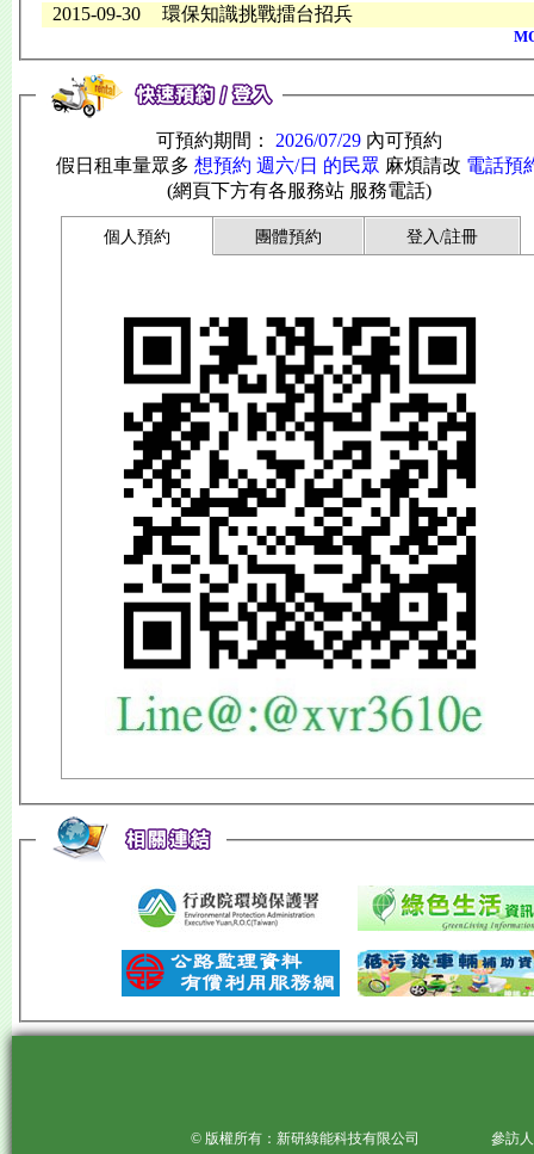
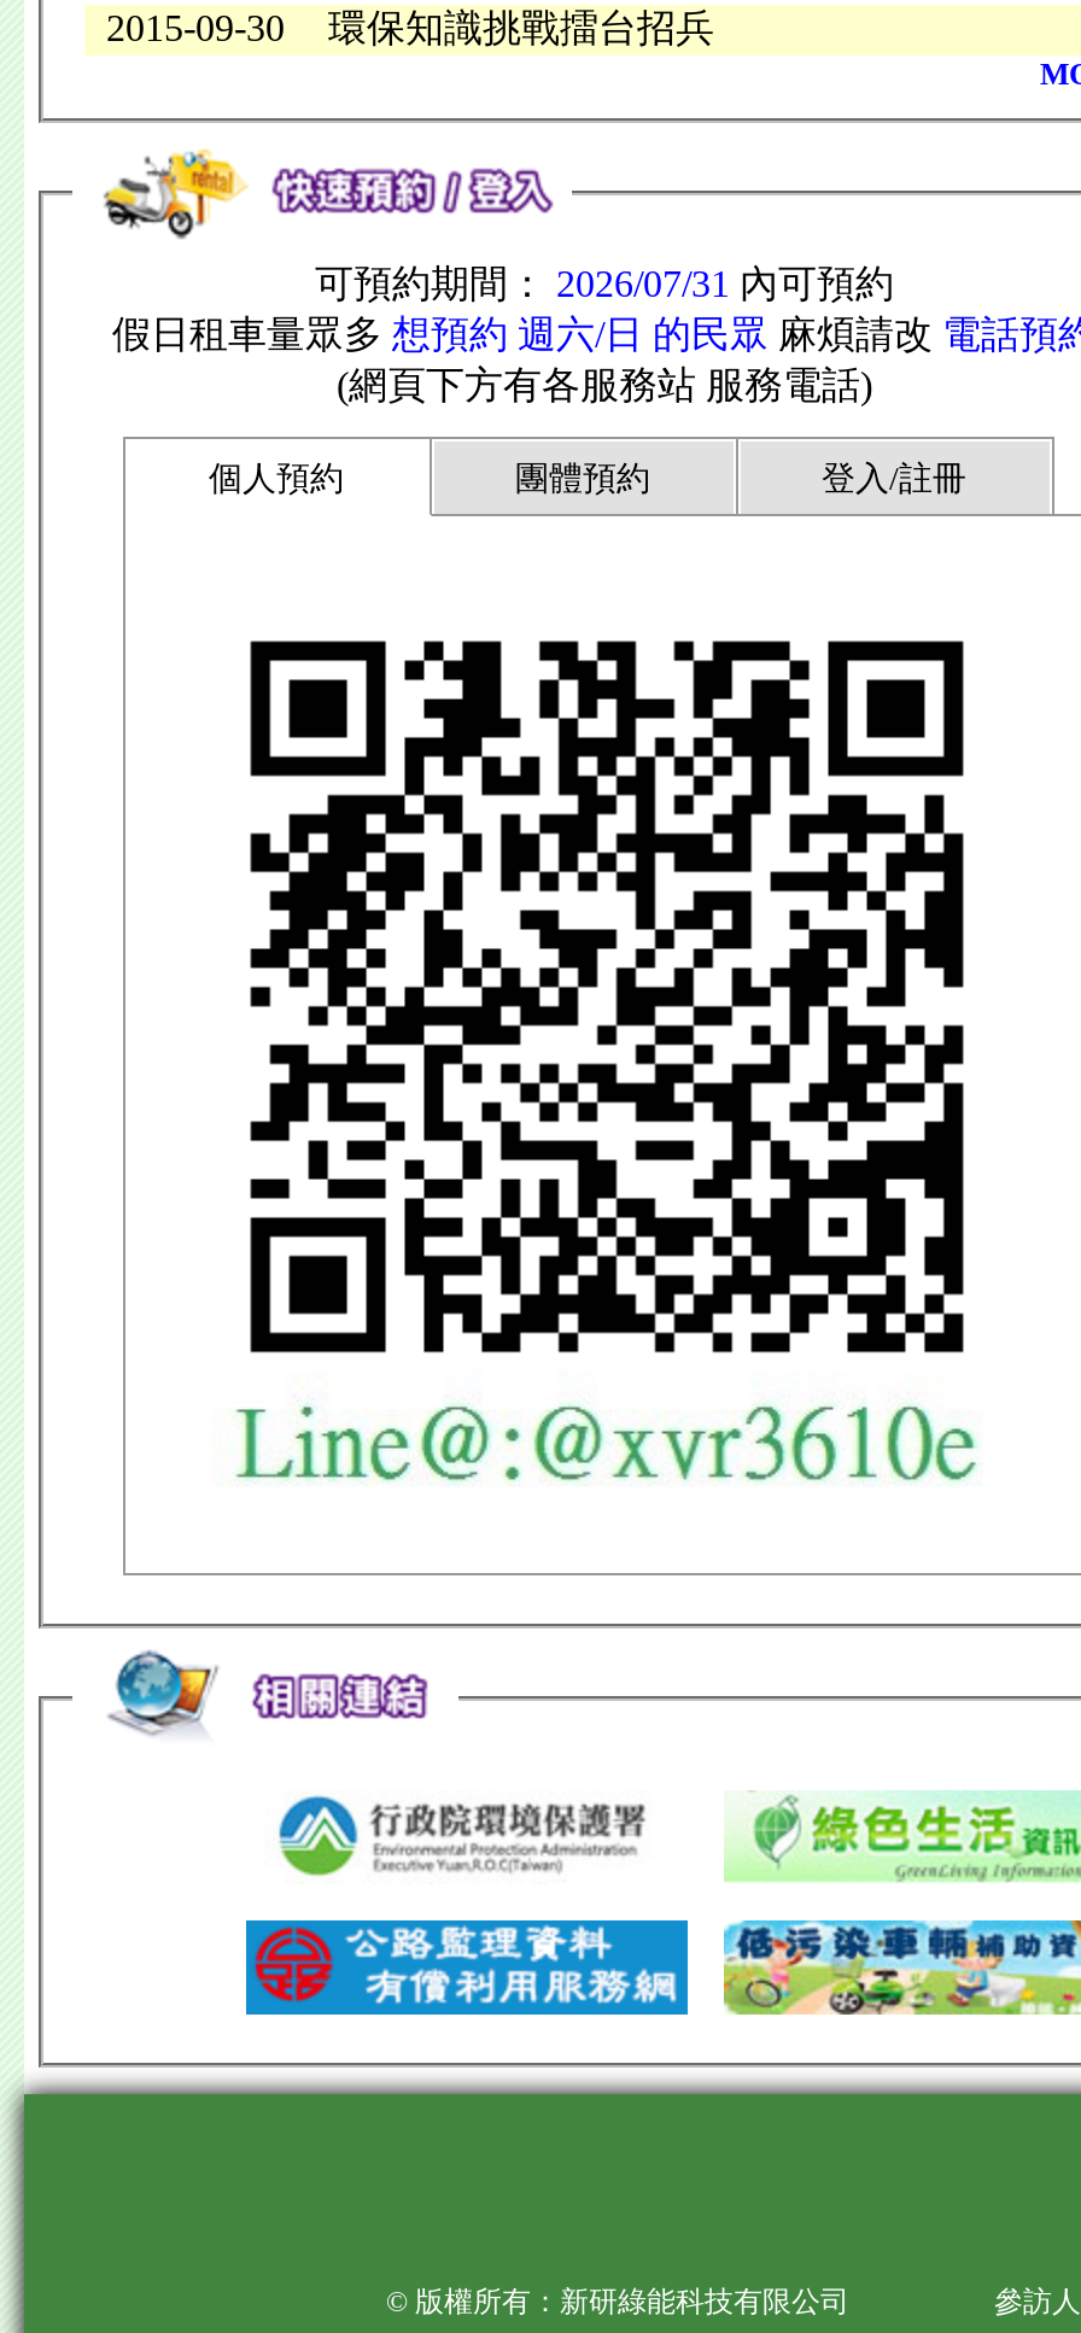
- 可預約期間：2026/07/29內可預約
+ 可預約期間：2026/07/31內可預約
